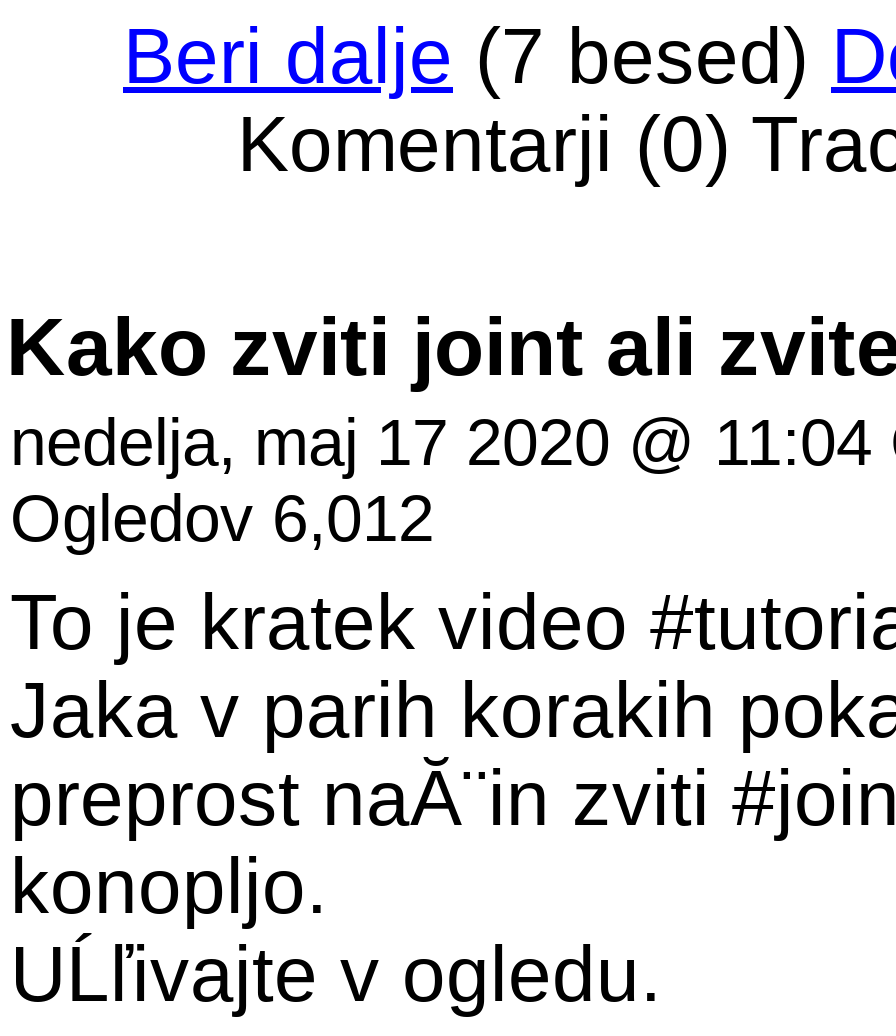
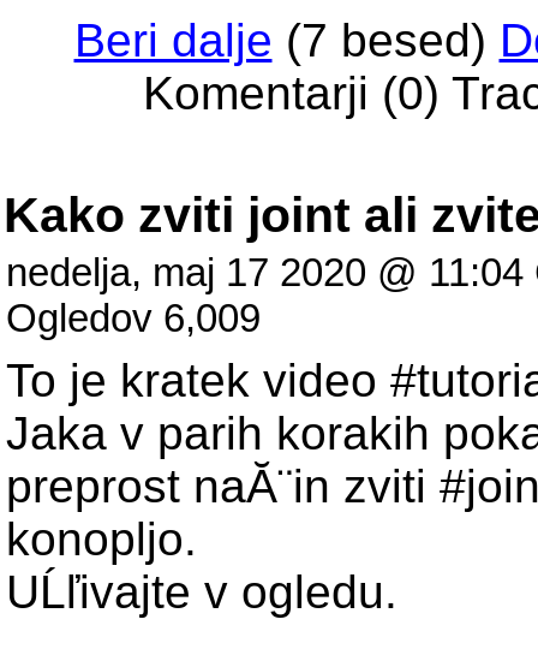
- Ogledov 6,012
+ Ogledov 6,009
